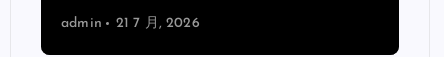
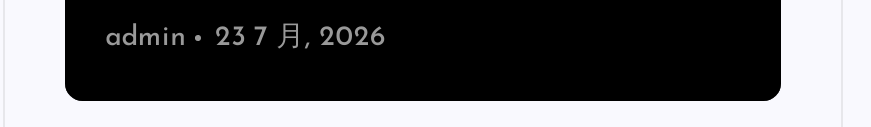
- admin 21 7 月, 2026
+ admin 23 7 月, 2026
